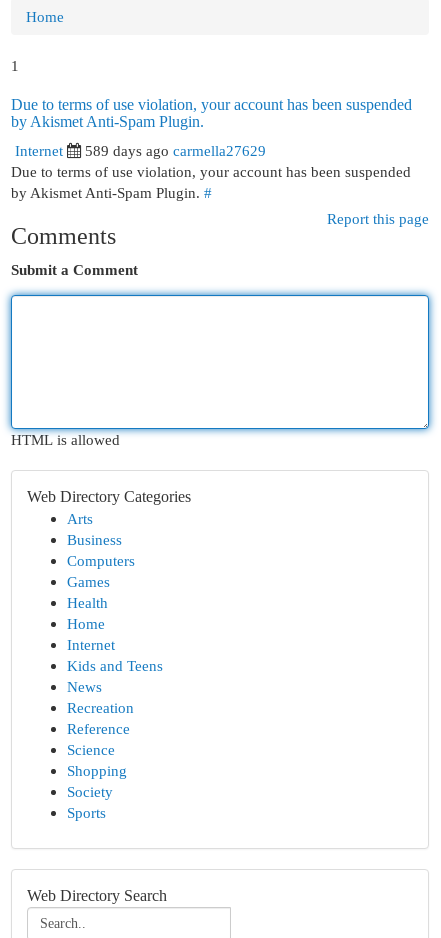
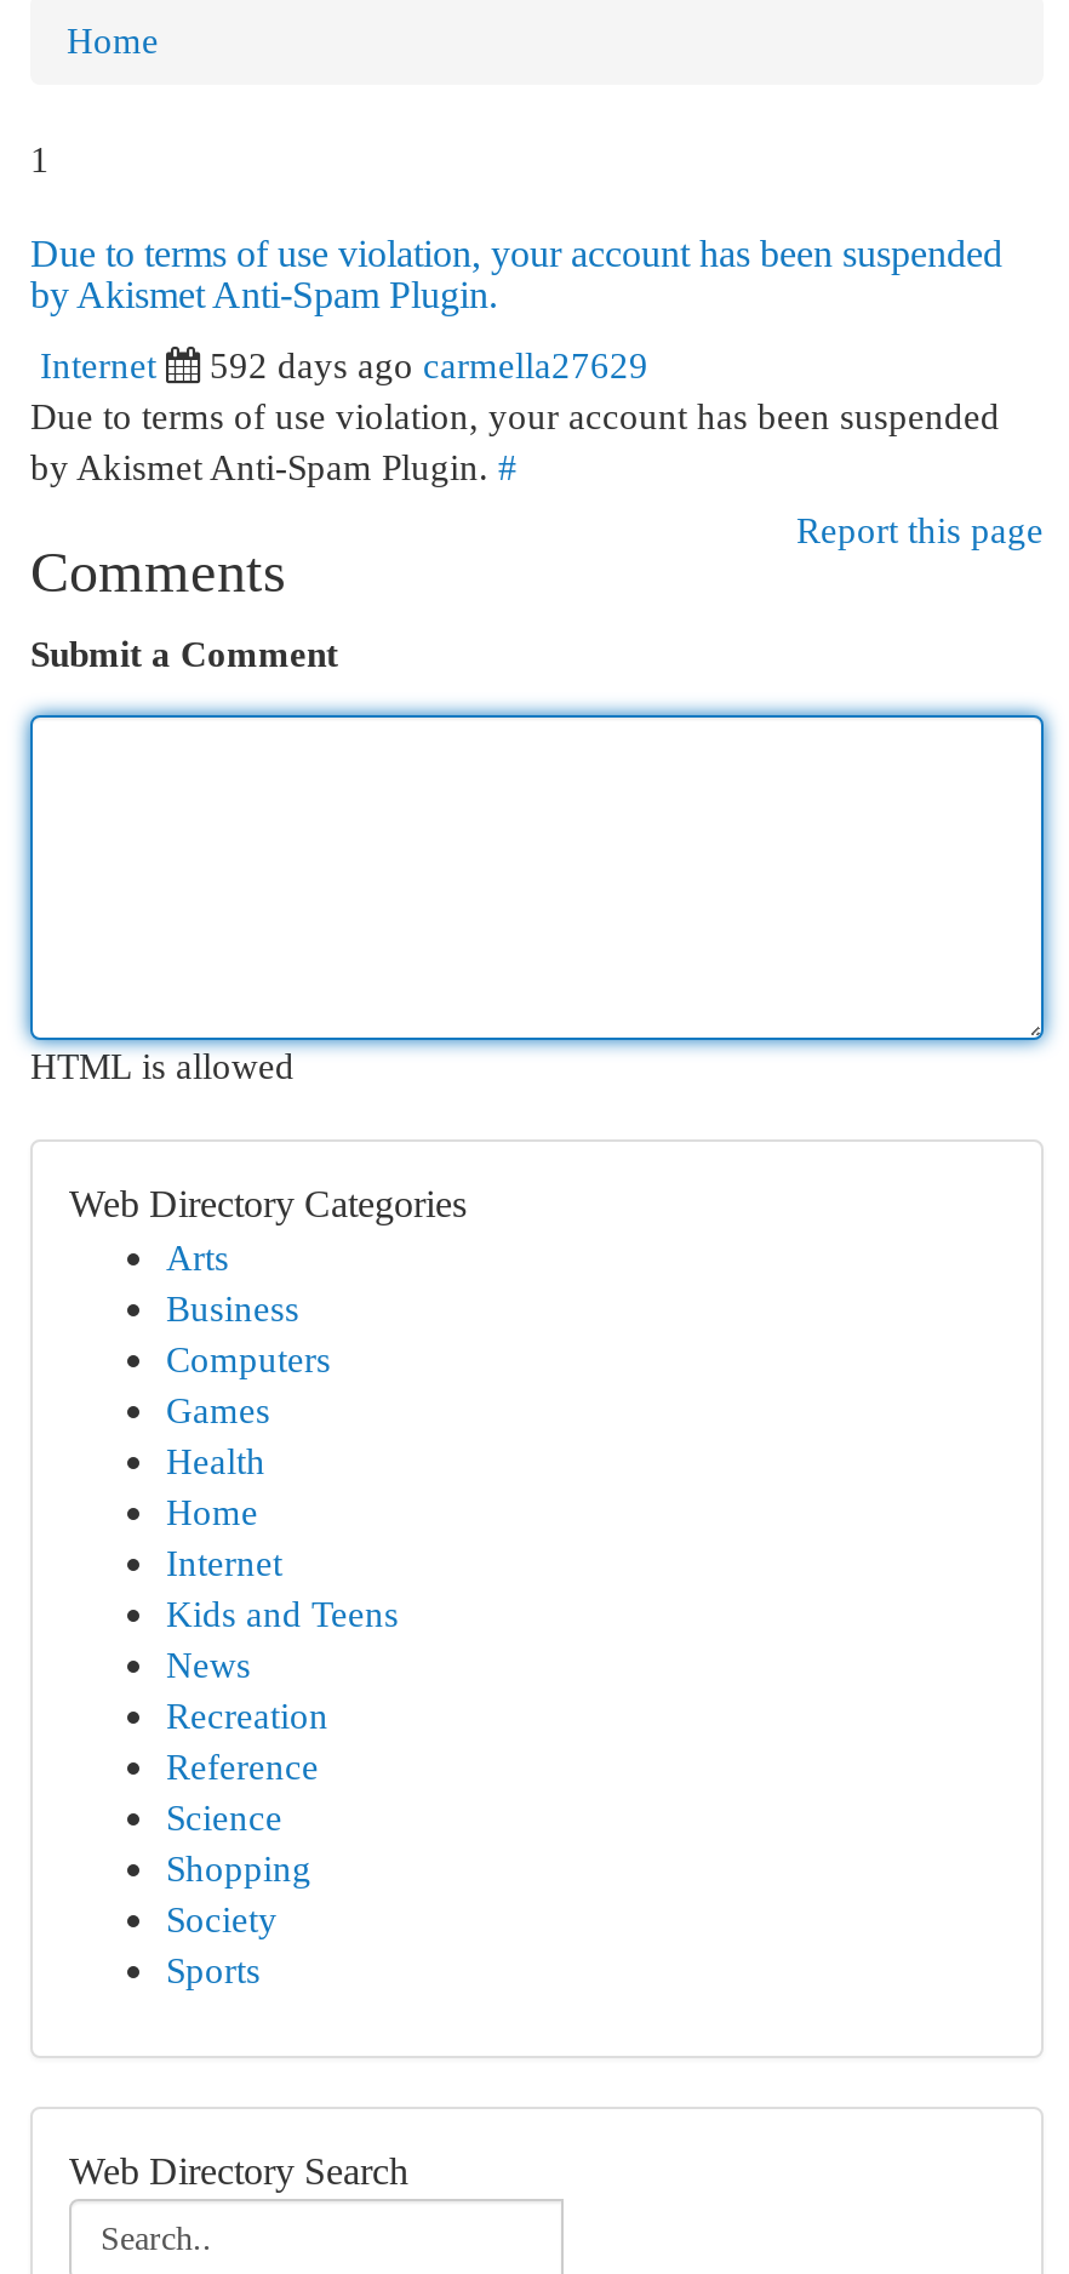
- 589 days ago carmella27629
+ 592 days ago carmella27629
